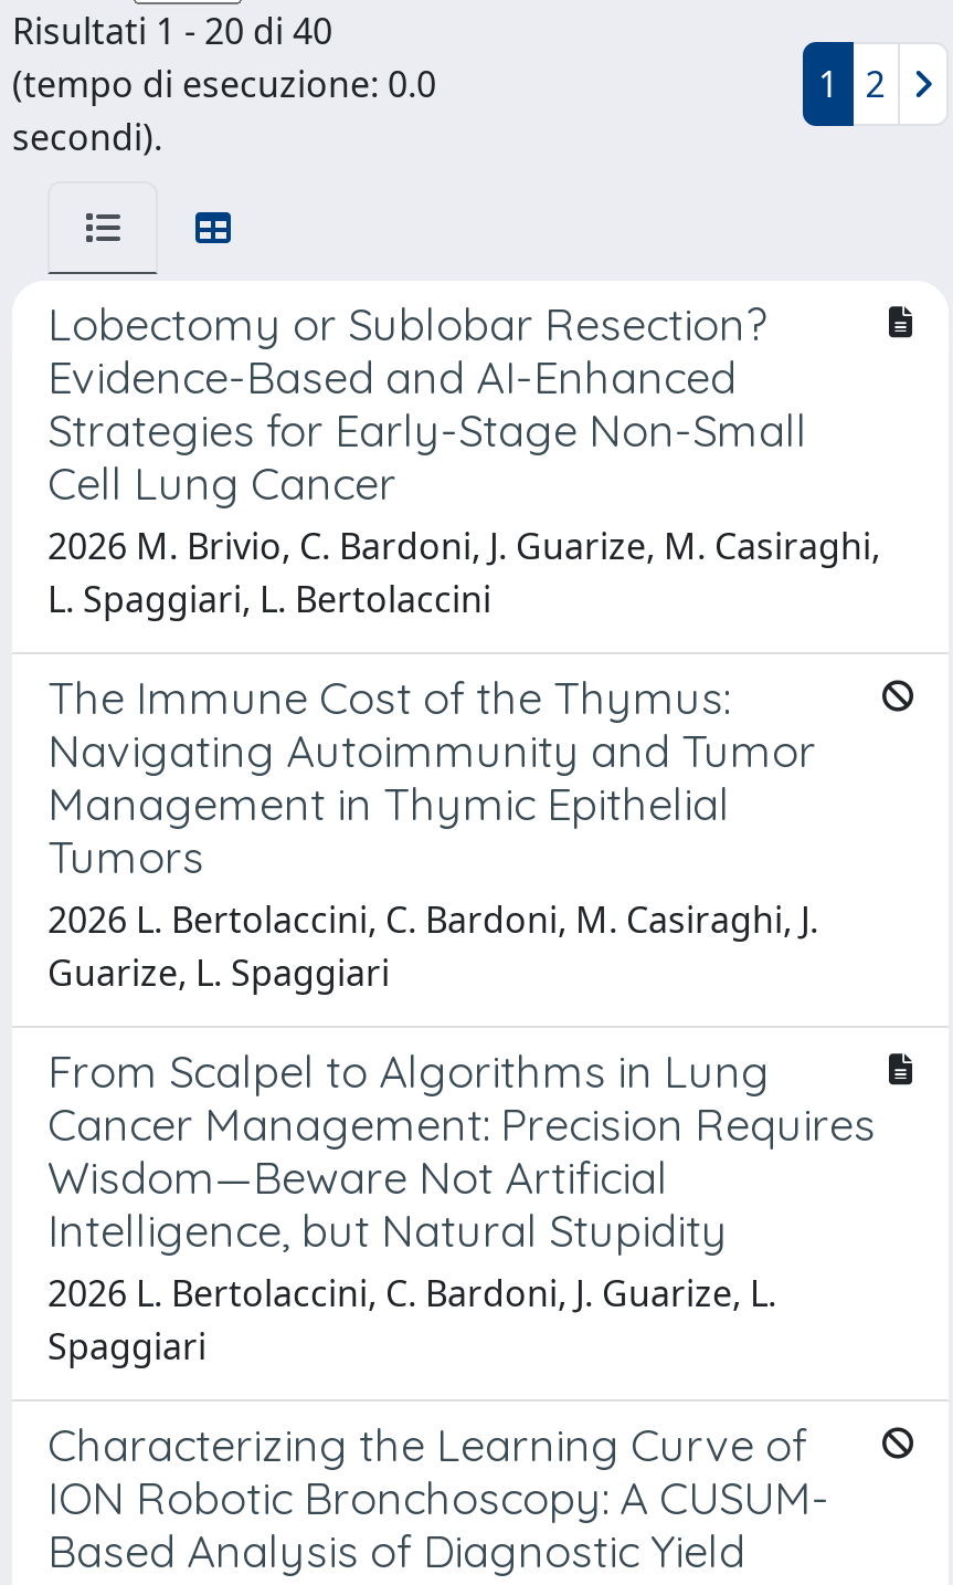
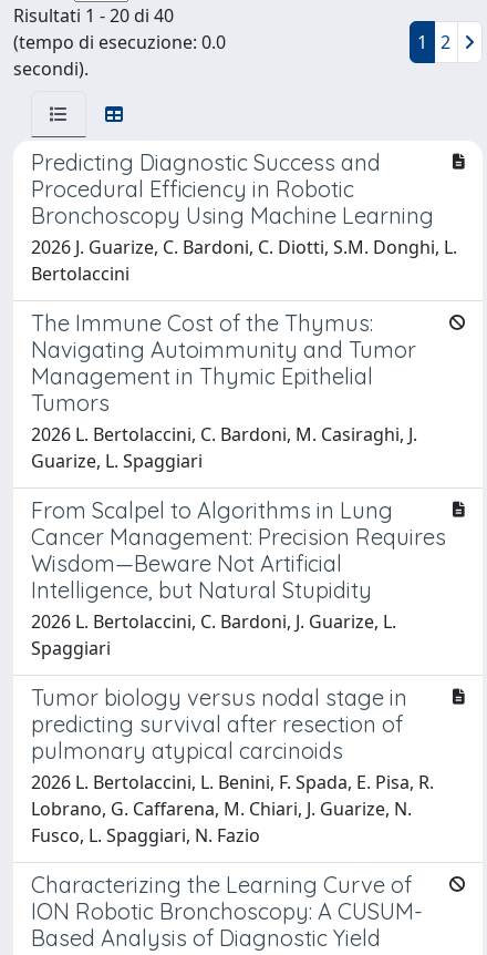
- Lobectomy or Sublobar Resection?
- Evidence-Based and AI-Enhanced
- Strategies for Early-Stage Non-Small
- Cell Lung Cancer
- 2026 M. Brivio, C. Bardoni, J. Guarize, M. Casiraghi,
- L. Spaggiari, L. Bertolaccini
+ Predicting Diagnostic Success and
+ Procedural Efficiency in Robotic
+ Bronchoscopy Using Machine Learning
+ 2026 J. Guarize, C. Bardoni, C. Diotti, S.M. Donghi, L.
+ Bertolaccini

moved up: The Immune Cost of the Thymus: | Navigating Autoimmunity and Tumor | Management in Thymic Epithelial | ... | 2026 L. Bertolaccini, C. Bardoni, J. Guarize, L. | Spaggiari

+ Tumor biology versus nodal stage in
+ predicting survival after resection of
+ pulmonary atypical carcinoids
+ 2026 L. Bertolaccini, L. Benini, F. Spada, E. Pisa, R.
+ Lobrano, G. Caffarena, M. Chiari, J. Guarize, N.
+ Fusco, L. Spaggiari, N. Fazio
